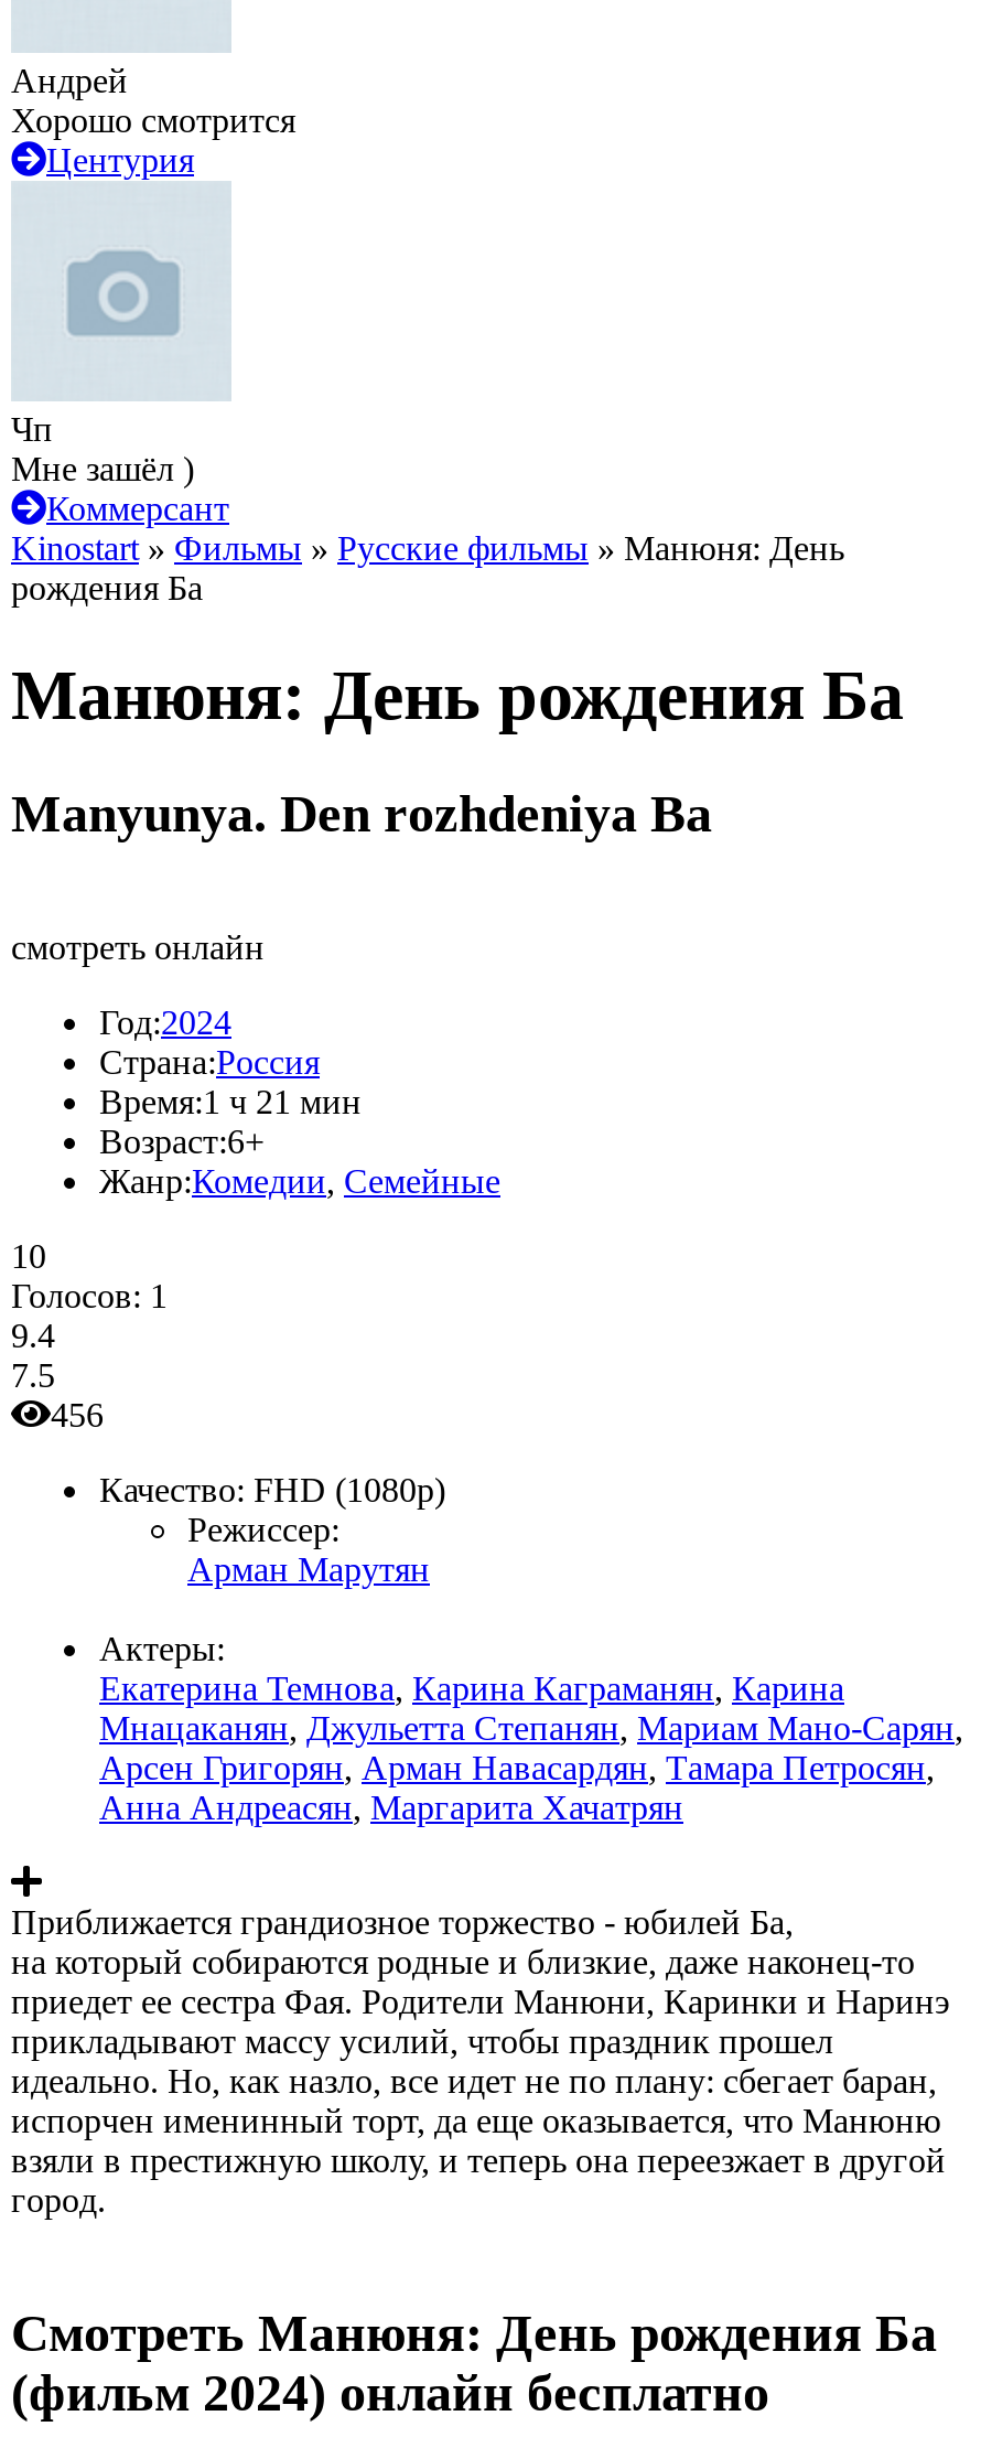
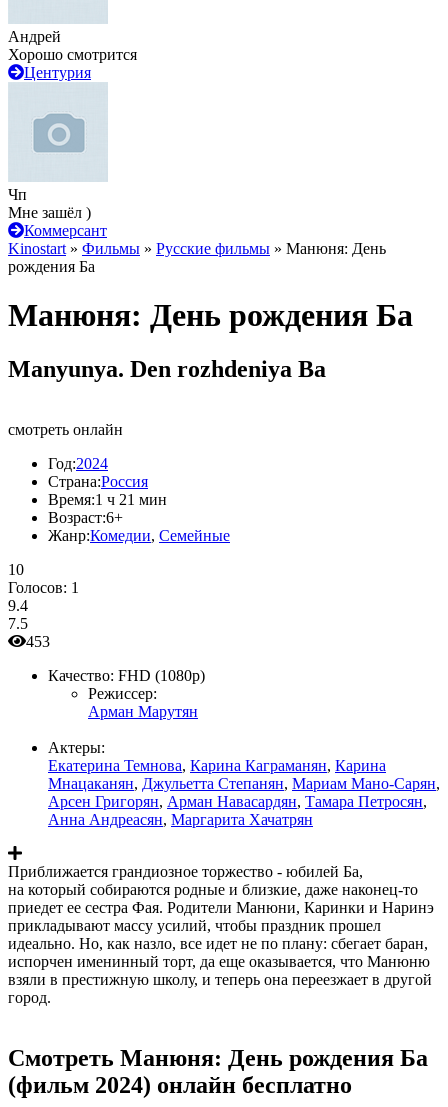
- 456
+ 453
